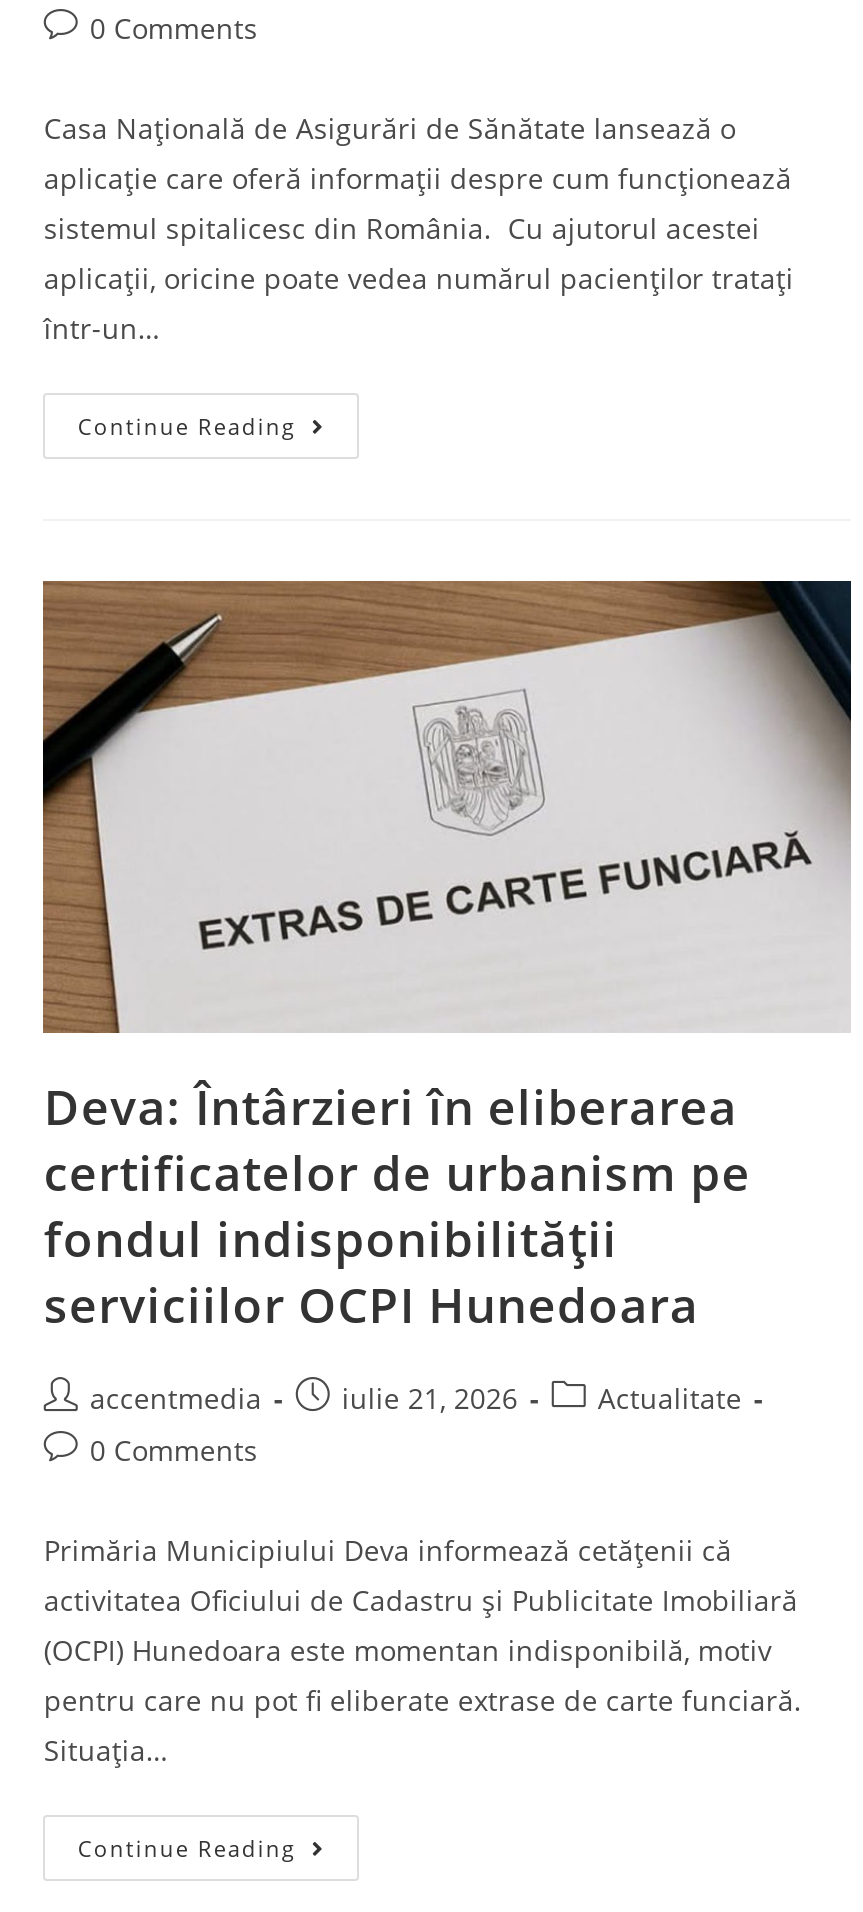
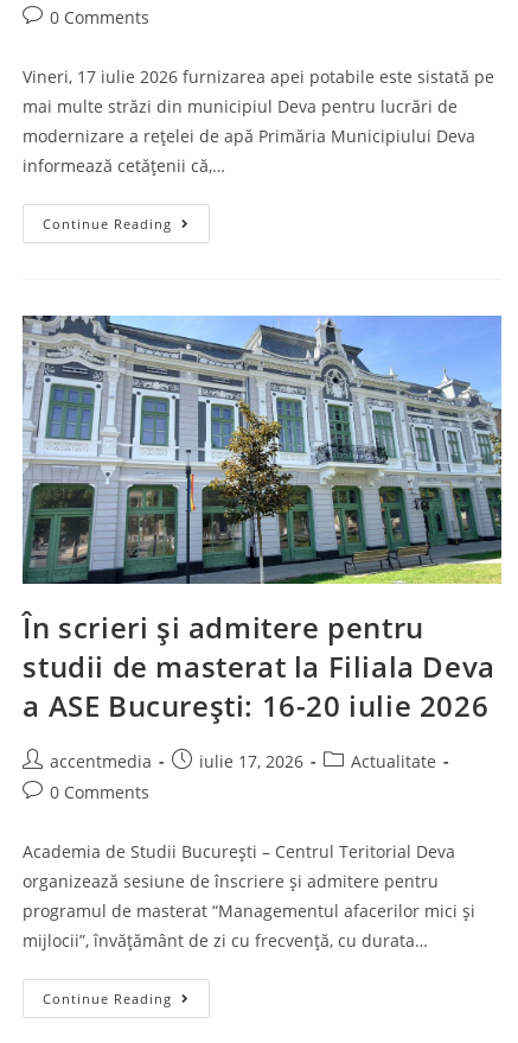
- Casa Naţională de Asigurări de Sănătate lansează o
- aplicaţie care oferă informaţii despre cum funcţionează
- sistemul spitalicesc din România. Cu ajutorul acestei
- aplicaţii, oricine poate vedea numărul pacienţilor trataţi
- într-un…
+ Vineri, 17 iulie 2026 furnizarea apei potabile este sistată pe
+ mai multe străzi din municipiul Deva pentru lucrări de
+ modernizare a rețelei de apă Primăria Municipiului Deva
+ informează cetățenii că,…

- [image]
- Deva: Întârzieri în eliberarea
- certificatelor de urbanism pe
- fondul indisponibilității
- serviciilor OCPI Hunedoara
+ [image]
+ În scrieri şi admitere pentru
+ studii de masterat la Filiala Deva
+ a ASE Bucureşti: 16-20 iulie 2026

- iulie 21, 2026
+ iulie 17, 2026

- Primăria Municipiului Deva informează cetățenii că
- activitatea Oficiului de Cadastru și Publicitate Imobiliară
- (OCPI) Hunedoara este momentan indisponibilă, motiv
- pentru care nu pot fi eliberate extrase de carte funciară.
- Situația…
+ Academia de Studii București – Centrul Teritorial Deva
+ organizează sesiune de înscriere şi admitere pentru
+ programul de masterat “Managementul afacerilor mici şi
+ mijlocii”, învăţământ de zi cu frecvenţă, cu durata…
